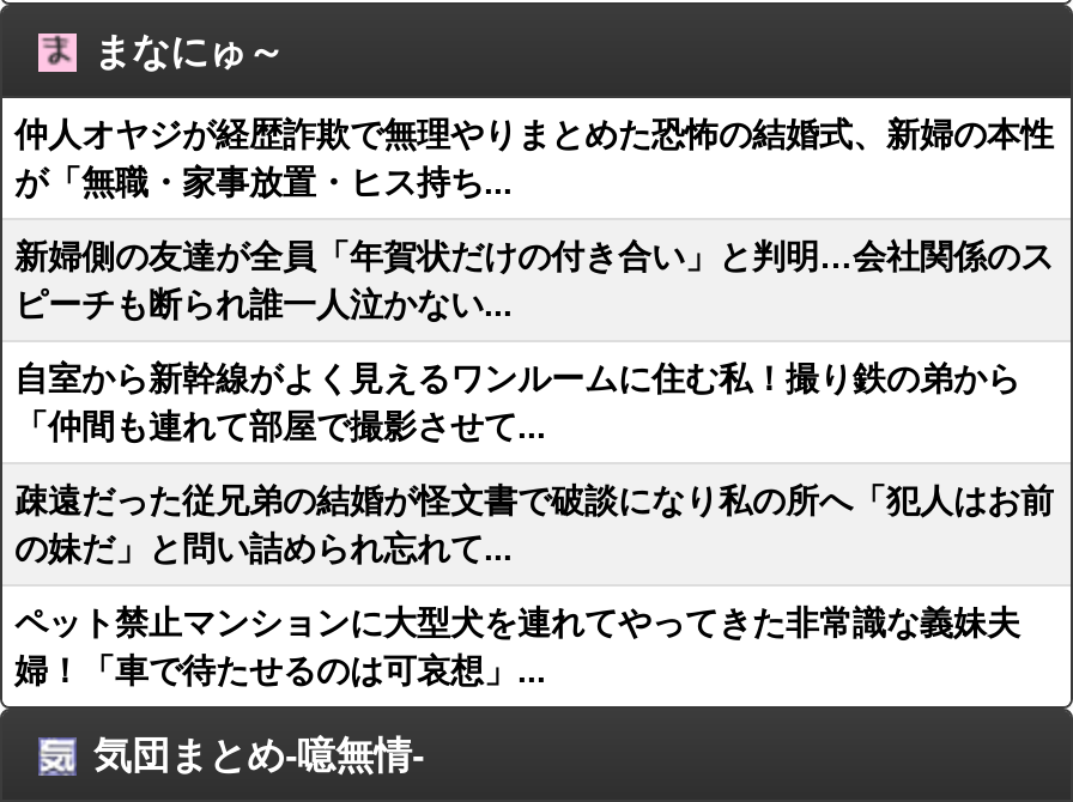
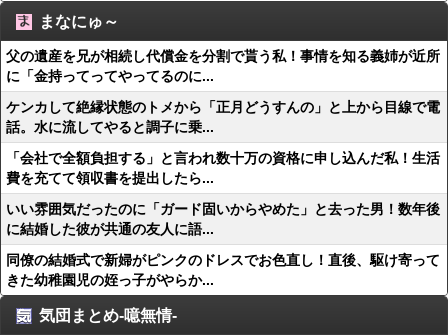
- 仲人オヤジが経歴詐欺で無理やりまとめた恐怖の結婚式、新婦の本性
- が「無職・家事放置・ヒス持ち...
+ 父の遺産を兄が相続し代償金を分割で貰う私！事情を知る義姉が近所
+ に「金持ってってやってるのに...

- 新婦側の友達が全員「年賀状だけの付き合い」と判明…会社関係のス
- ピーチも断られ誰一人泣かない...
+ ケンカして絶縁状態のトメから「正月どうすんの」と上から目線で電
+ 話。水に流してやると調子に乗...

- 自室から新幹線がよく見えるワンルームに住む私！撮り鉄の弟から
- 「仲間も連れて部屋で撮影させて...
+ 「会社で全額負担する」と言われ数十万の資格に申し込んだ私！生活
+ 費を充てて領収書を提出したら...

- 疎遠だった従兄弟の結婚が怪文書で破談になり私の所へ「犯人はお前
- の妹だ」と問い詰められ忘れて...
+ いい雰囲気だったのに「ガード固いからやめた」と去った男！数年後
+ に結婚した彼が共通の友人に語...

- ペット禁止マンションに大型犬を連れてやってきた非常識な義妹夫
- 婦！「車で待たせるのは可哀想」...
+ 同僚の結婚式で新婦がピンクのドレスでお色直し！直後、駆け寄って
+ きた幼稚園児の姪っ子がやらか...
